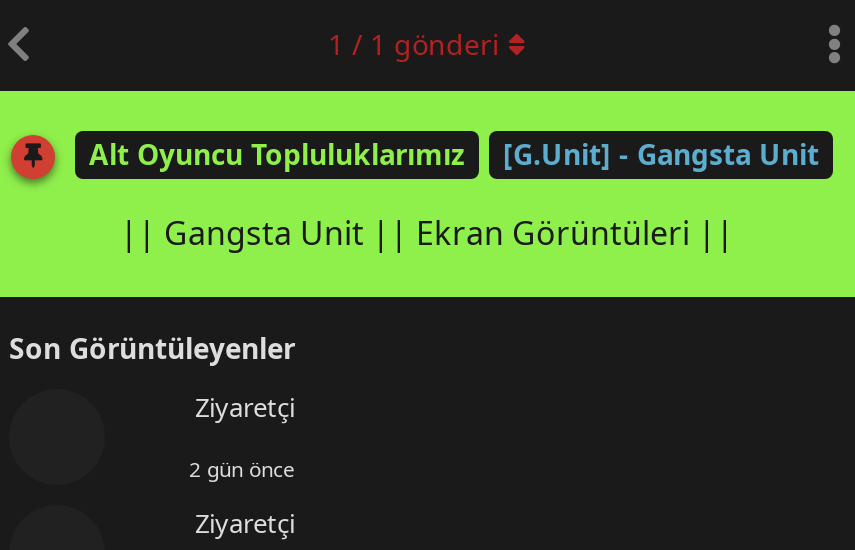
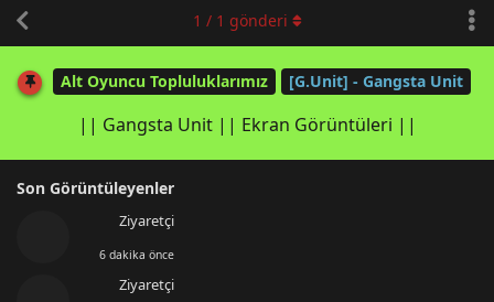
- 2 gün önce
+ 6 dakika önce
